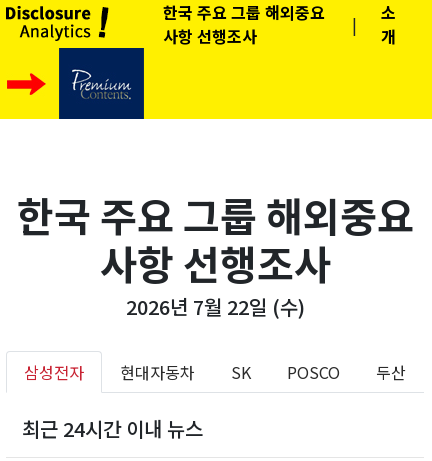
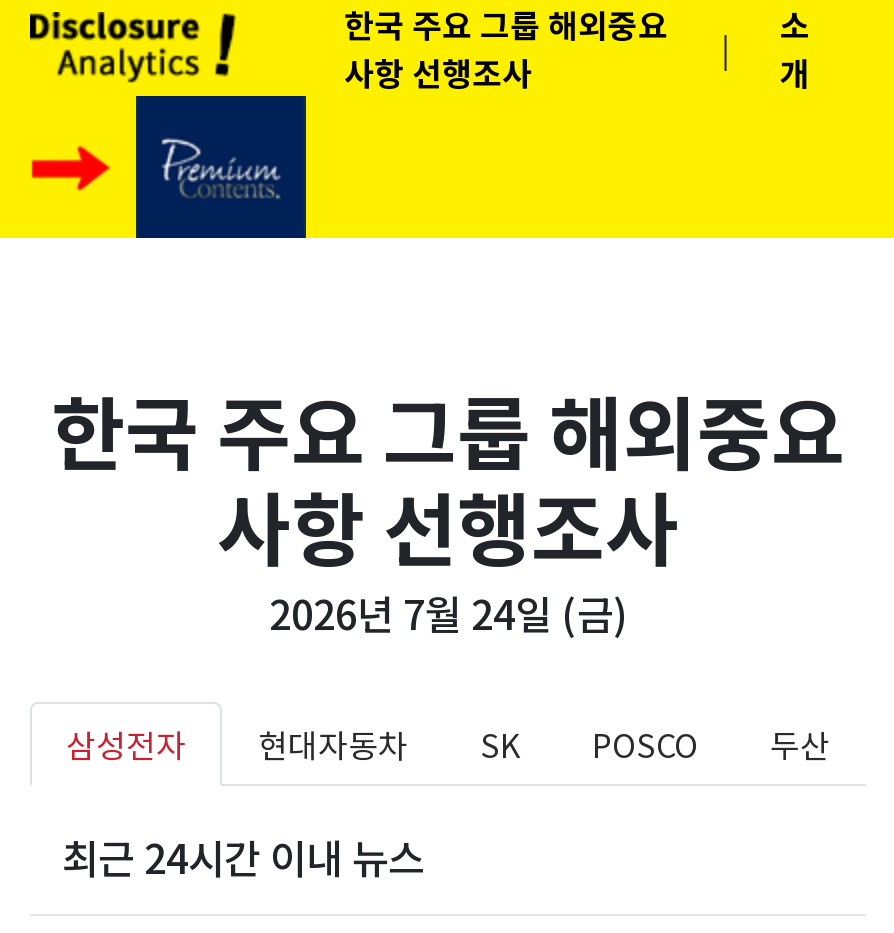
- 2026년 7월 22일 (수)
+ 2026년 7월 24일 (금)
